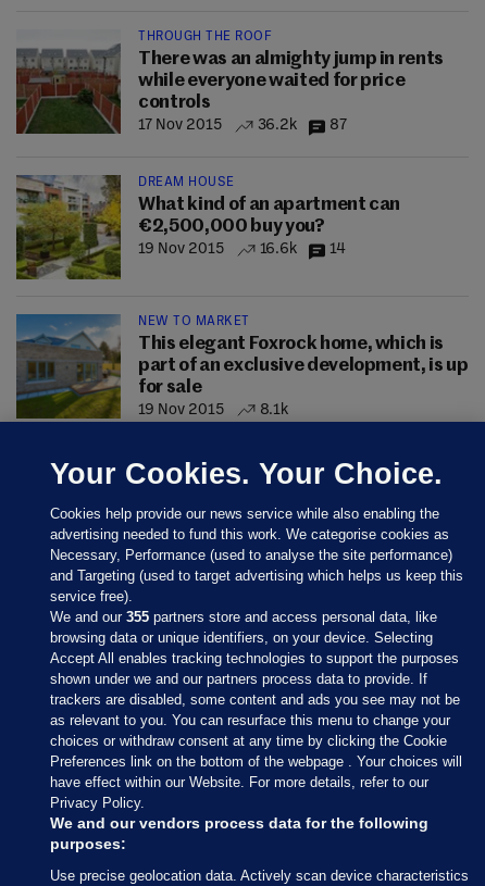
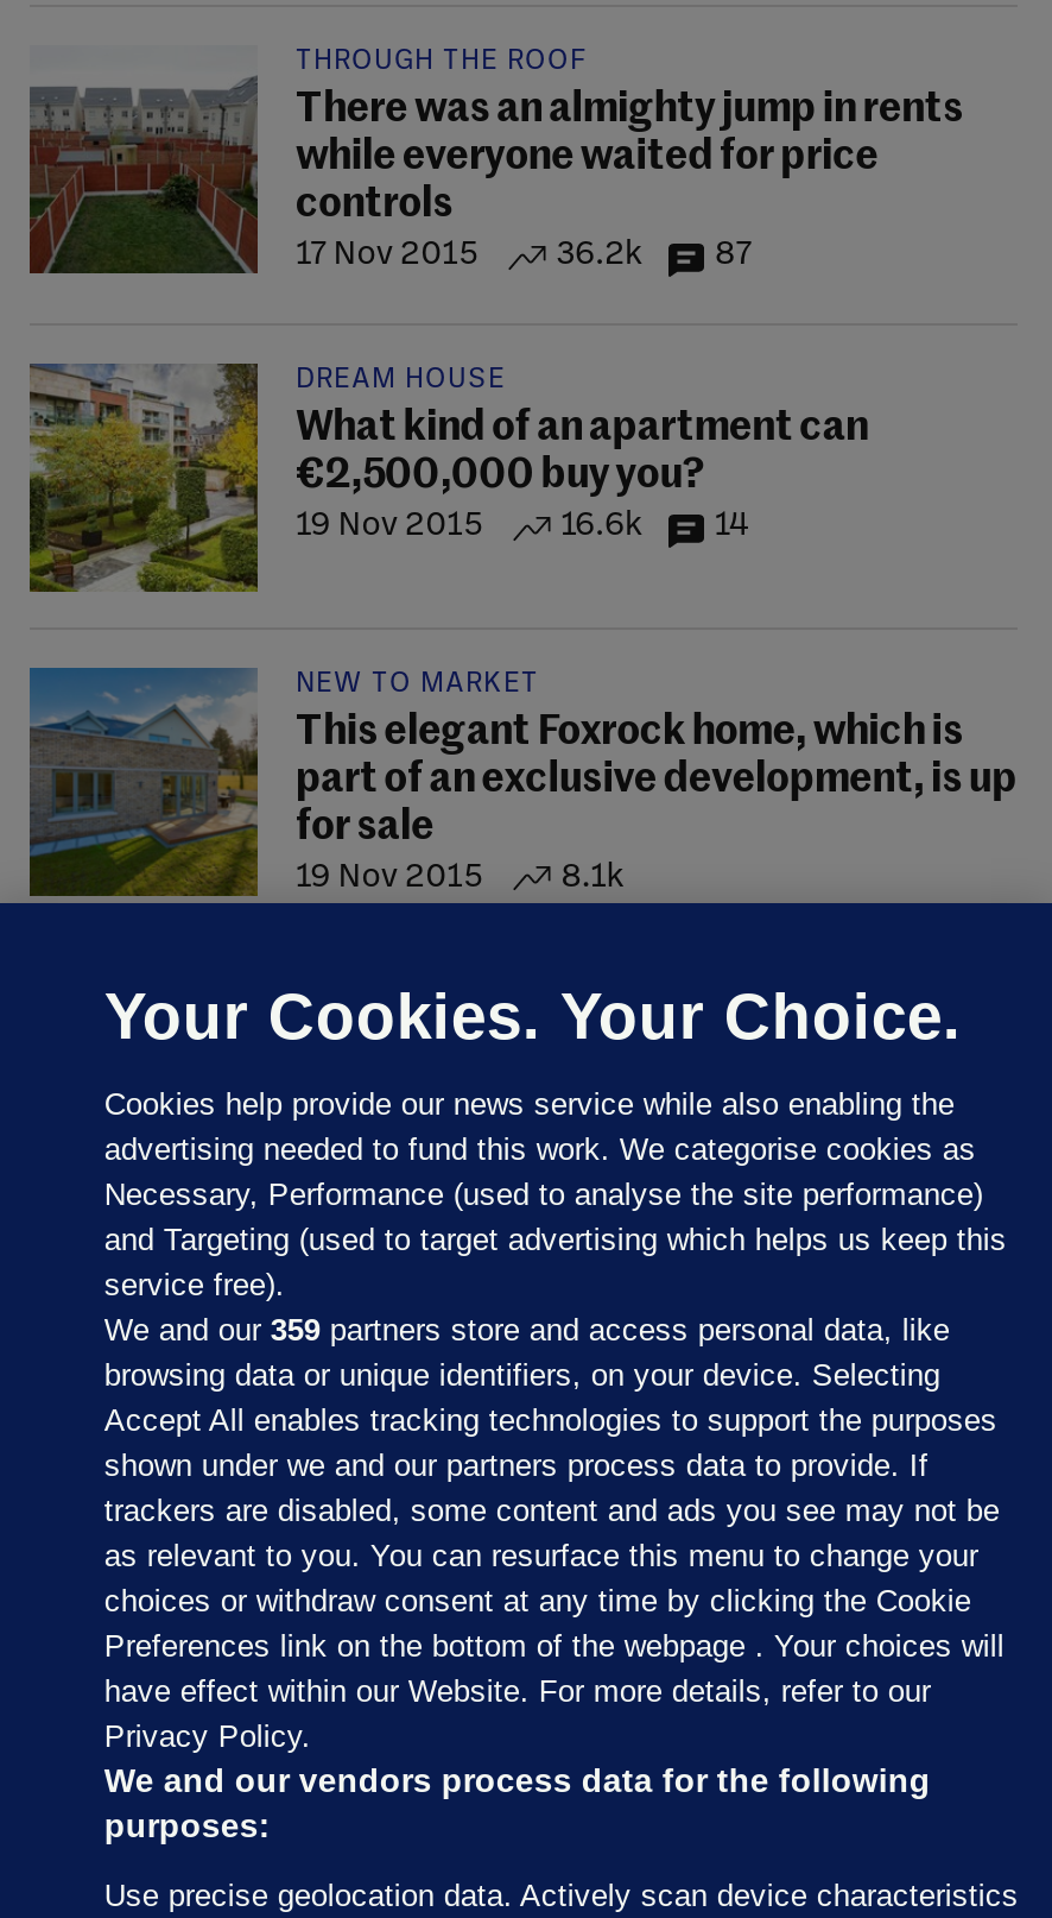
- We and our 355 partners store and access personal data, like
+ We and our 359 partners store and access personal data, like
